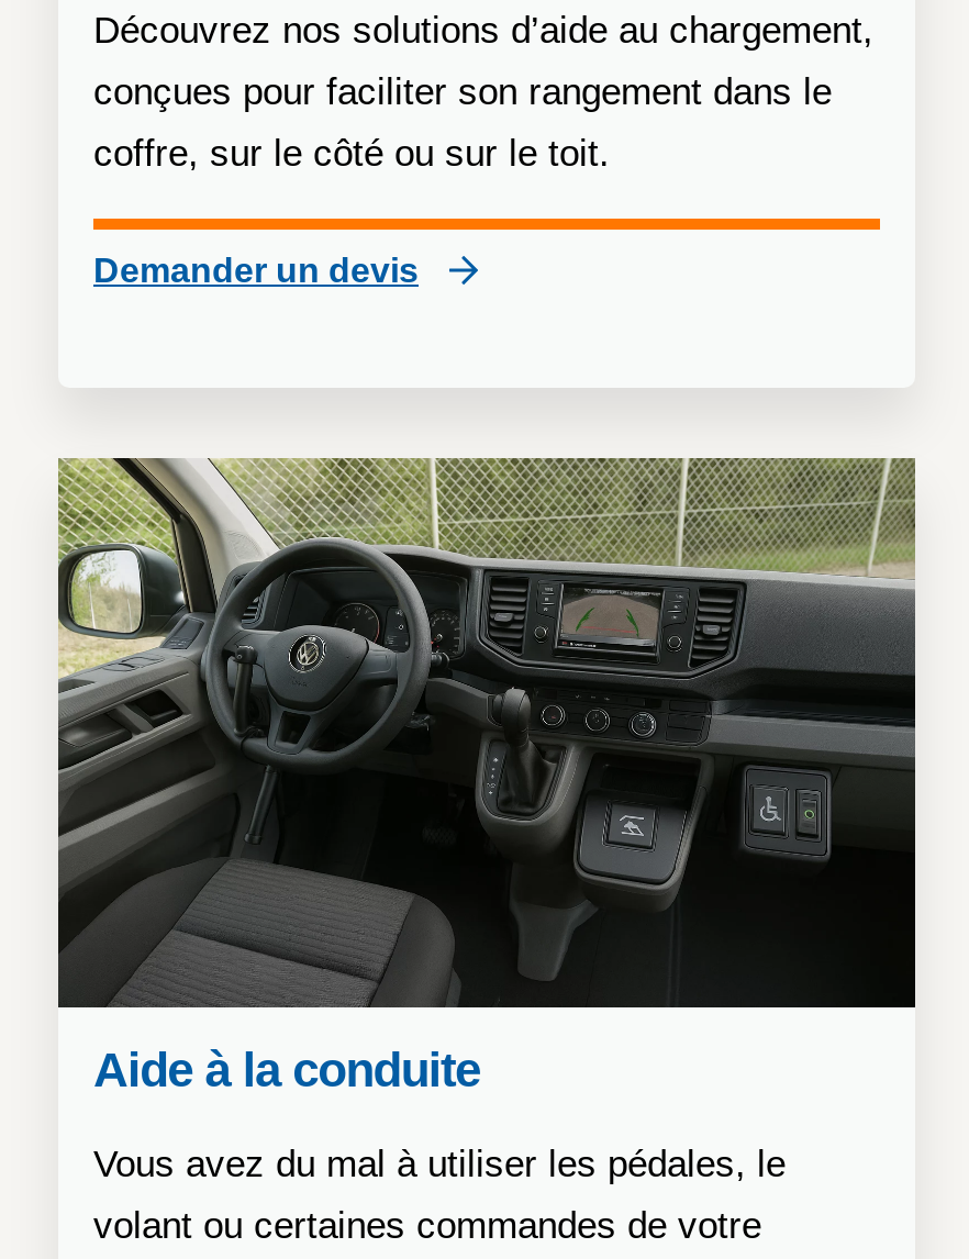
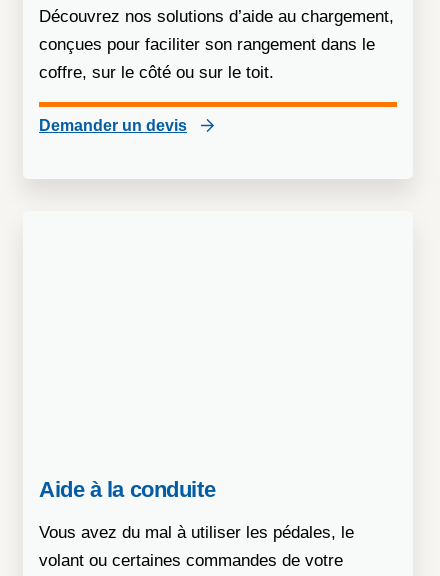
- [image]
